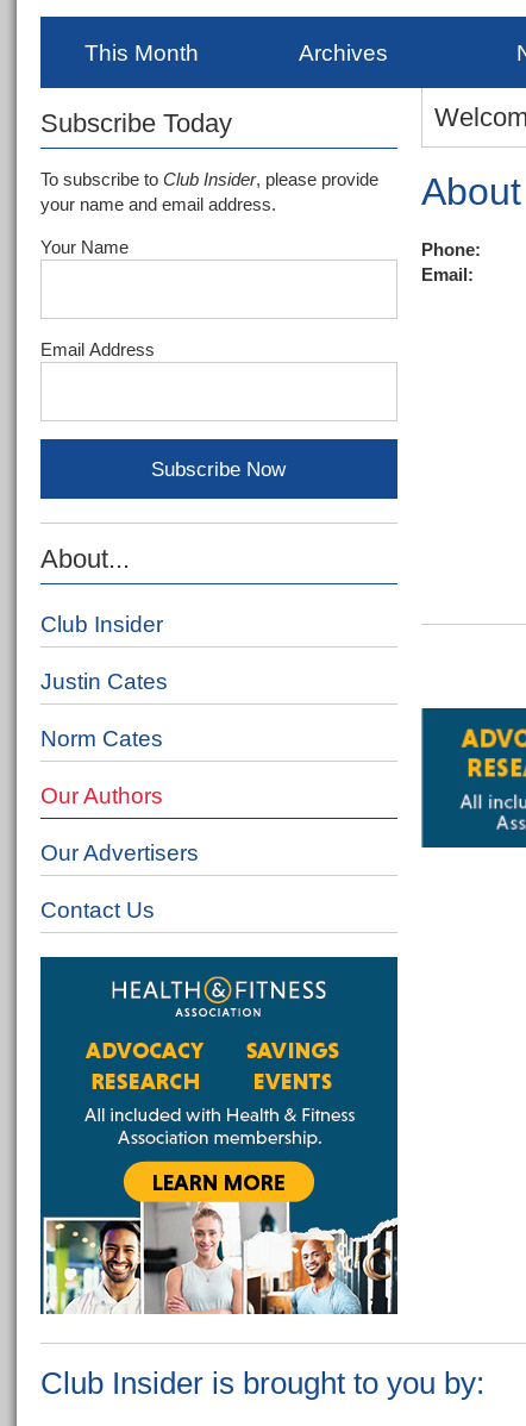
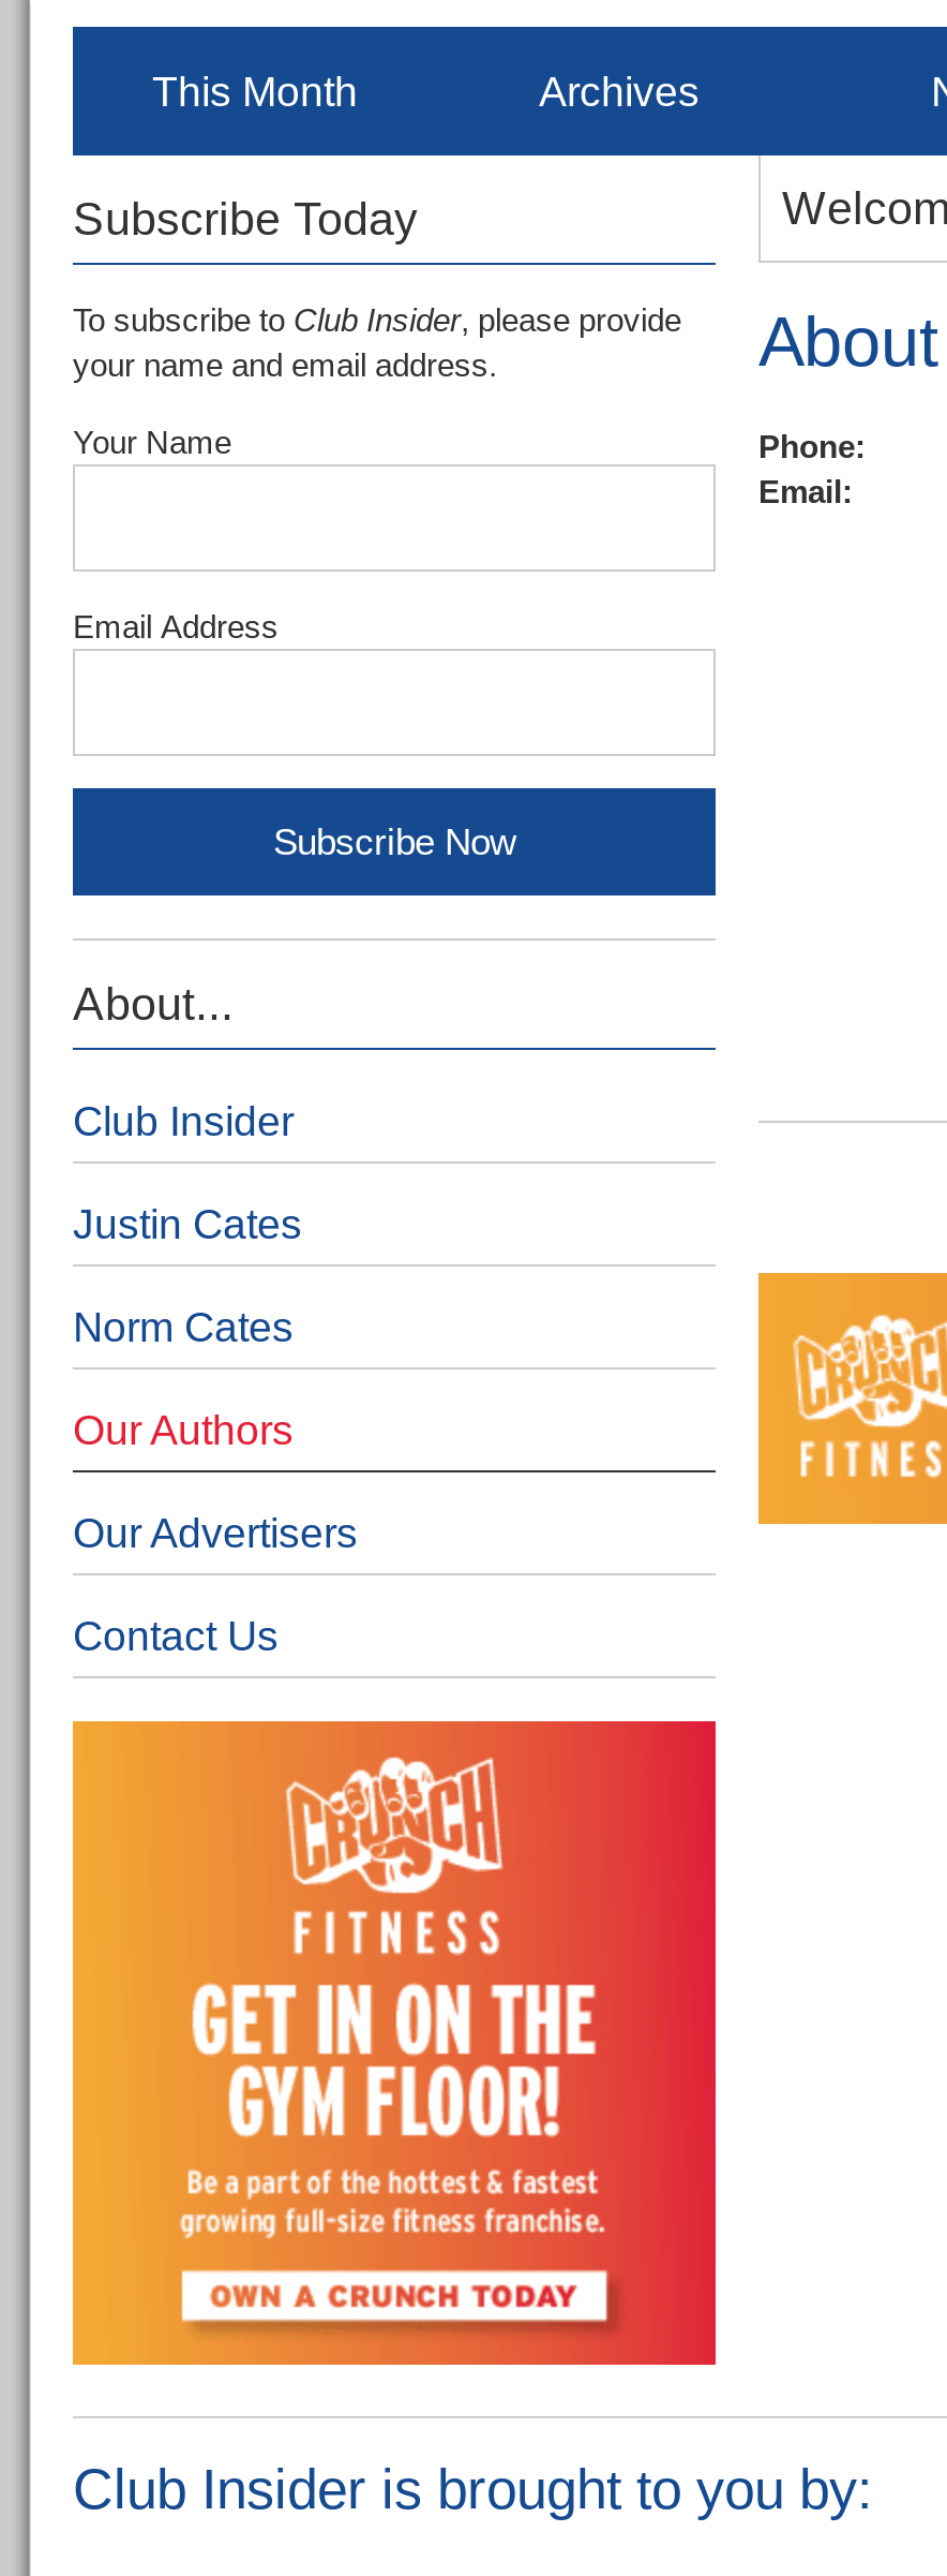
- [image]
+ [image]

- [image]
+ [image]
